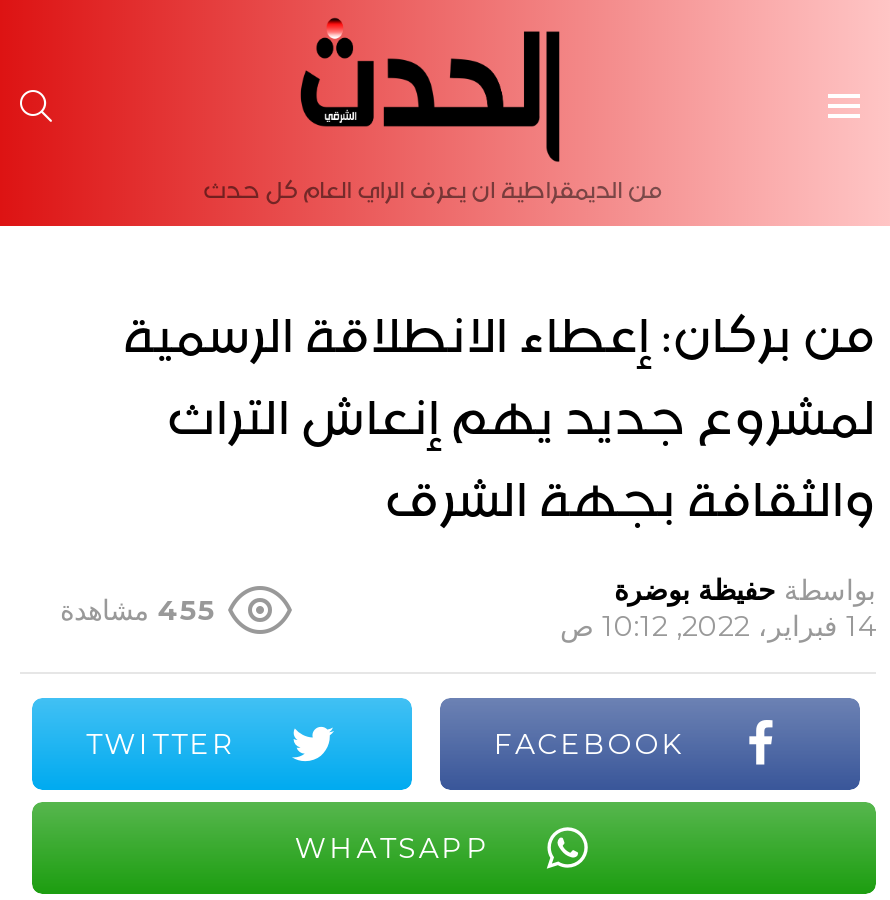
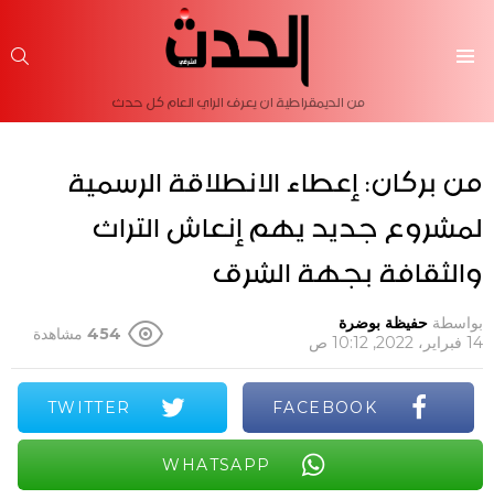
- 455 مشاهدة
+ 454 مشاهدة
